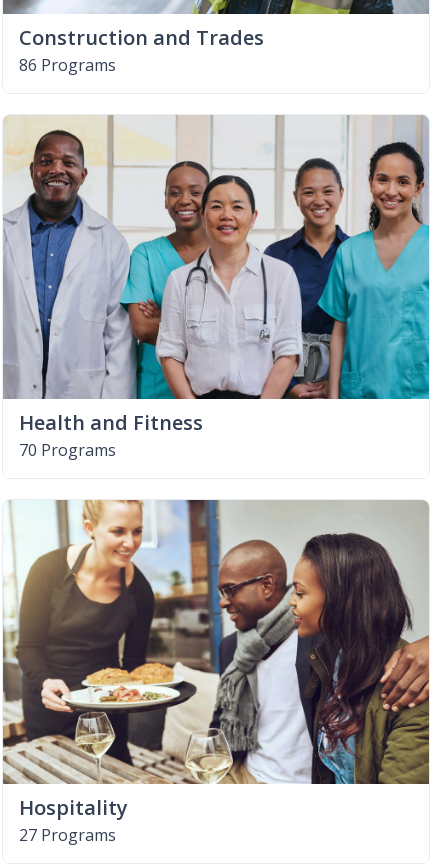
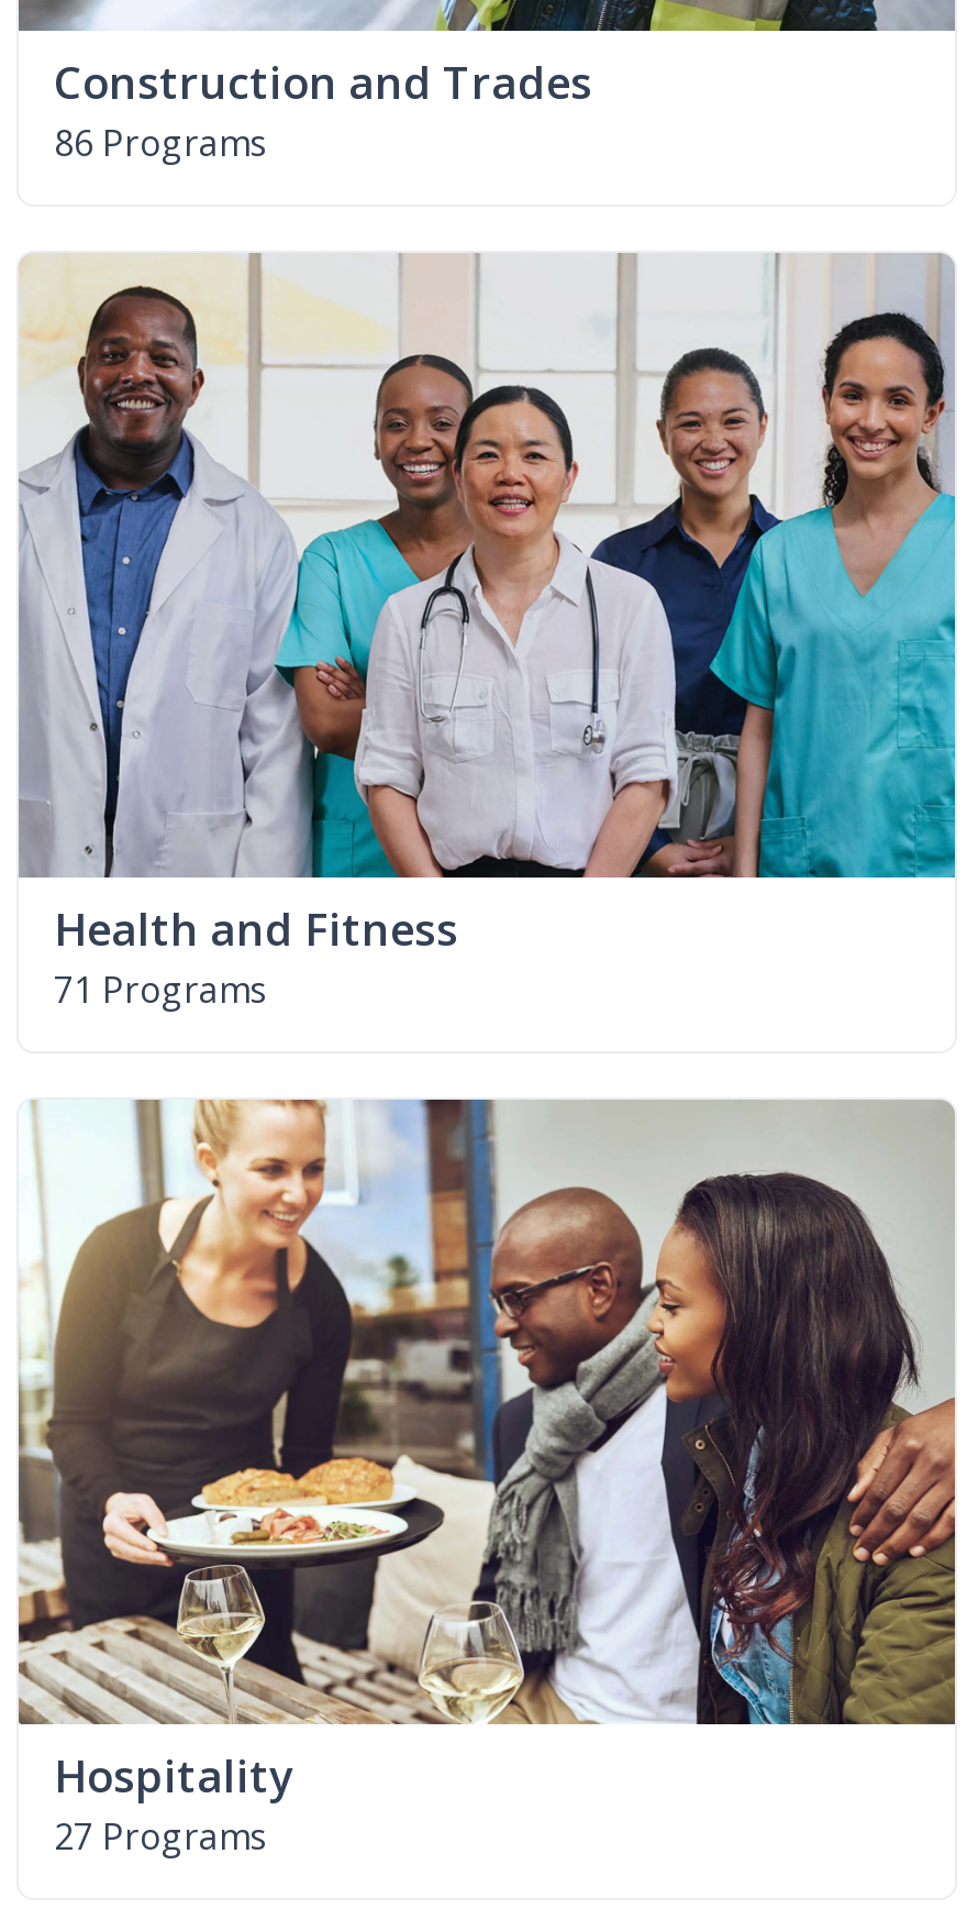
- 70 Programs
+ 71 Programs
